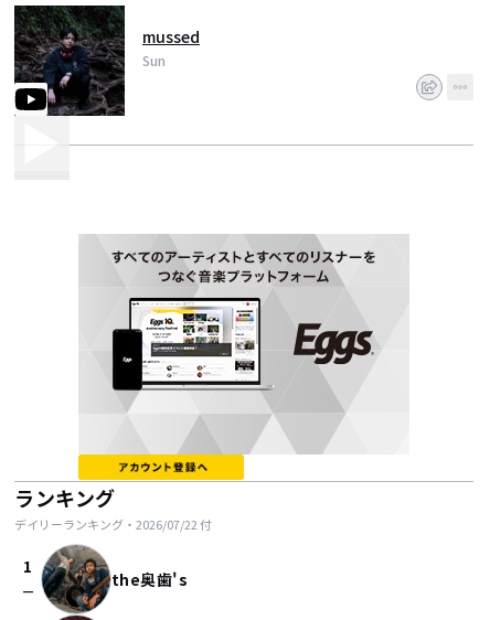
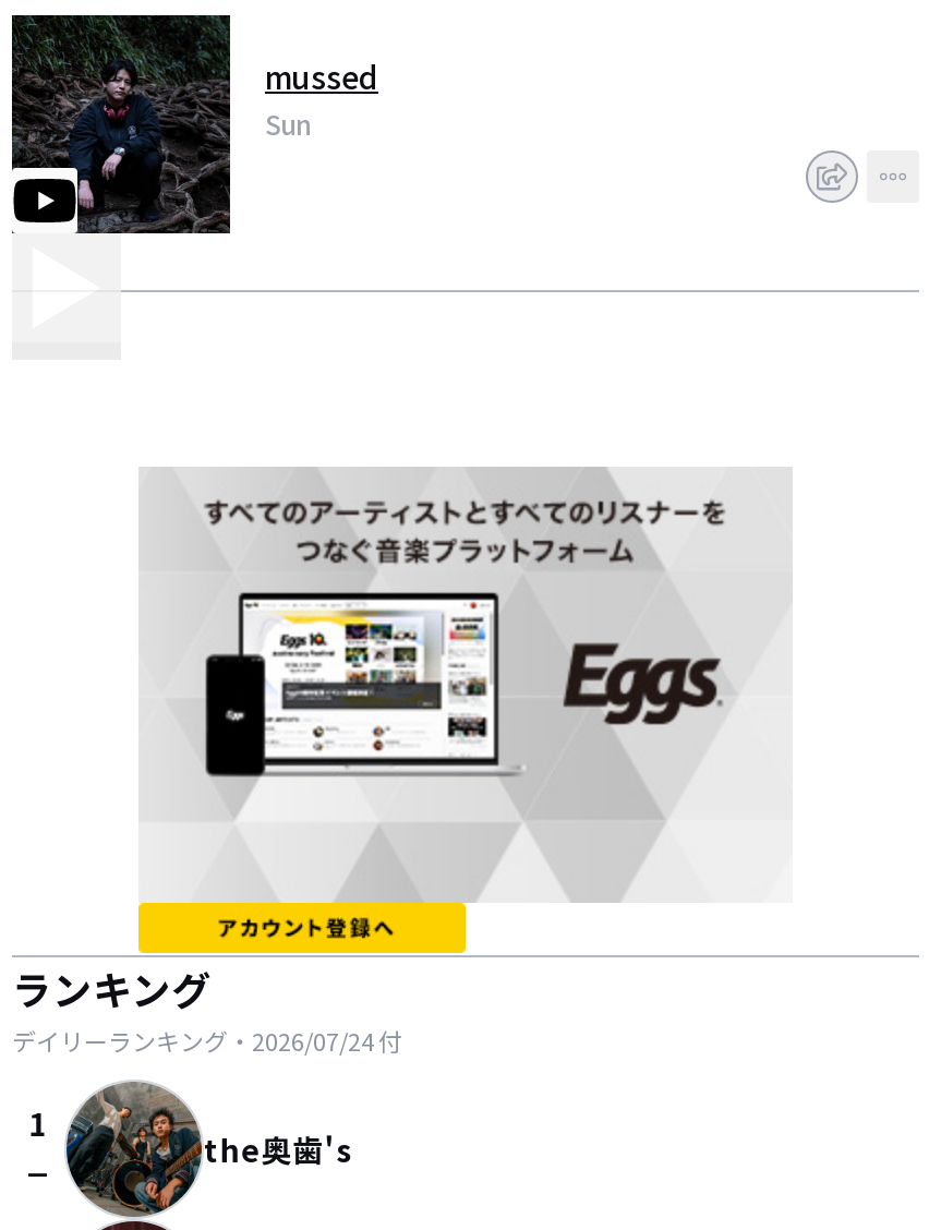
- デイリーランキング・2026/07/22付
+ デイリーランキング・2026/07/24付
